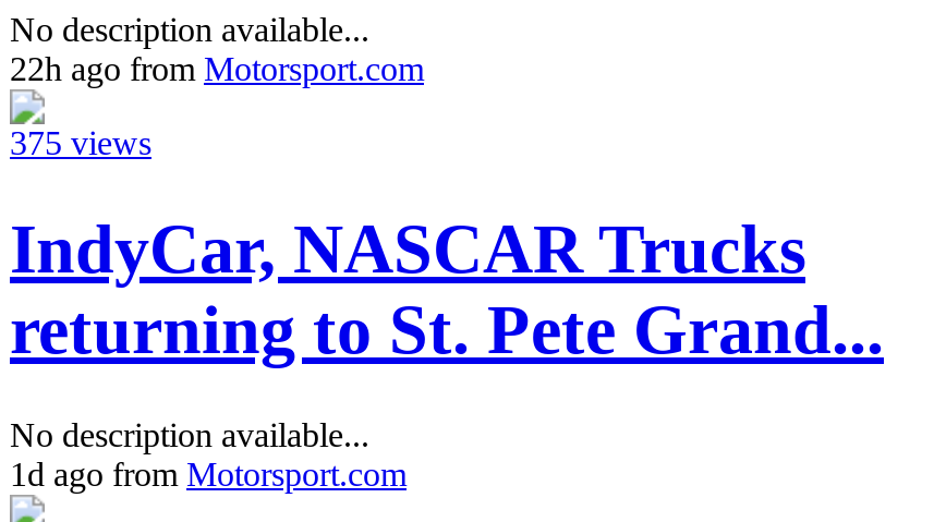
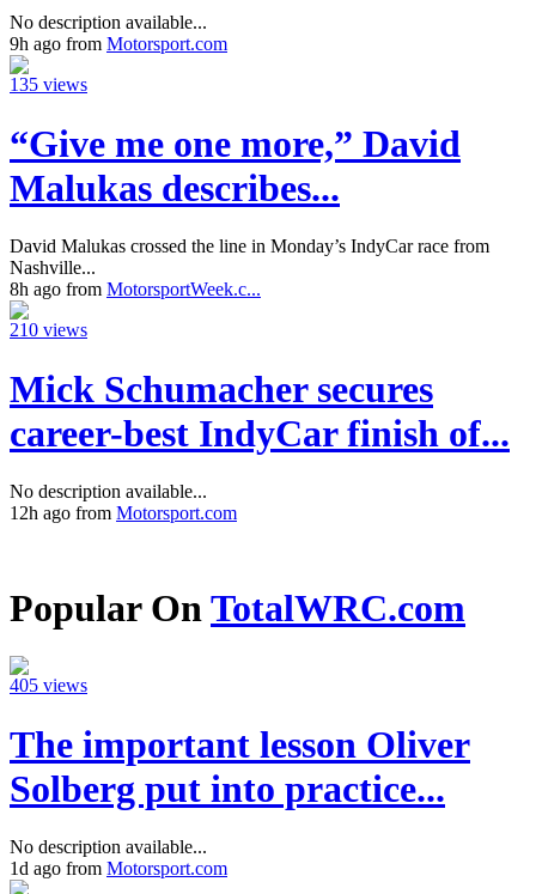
- 22h ago from Motorsport.com
- 375 views
- IndyCar, NASCAR Trucks
- returning to St. Pete Grand...
+ 9h ago from Motorsport.com
+ 135 views
+ “Give me one more,” David
+ Malukas describes...
+ David Malukas crossed the line in Monday’s IndyCar race from
+ Nashville...
+ 8h ago from MotorsportWeek.c...
+ 210 views
+ Mick Schumacher secures
+ career-best IndyCar finish of...
+ No description available...
+ 12h ago from Motorsport.com
+ Popular On TotalWRC.com
+ 405 views
+ The important lesson Oliver
+ Solberg put into practice...
